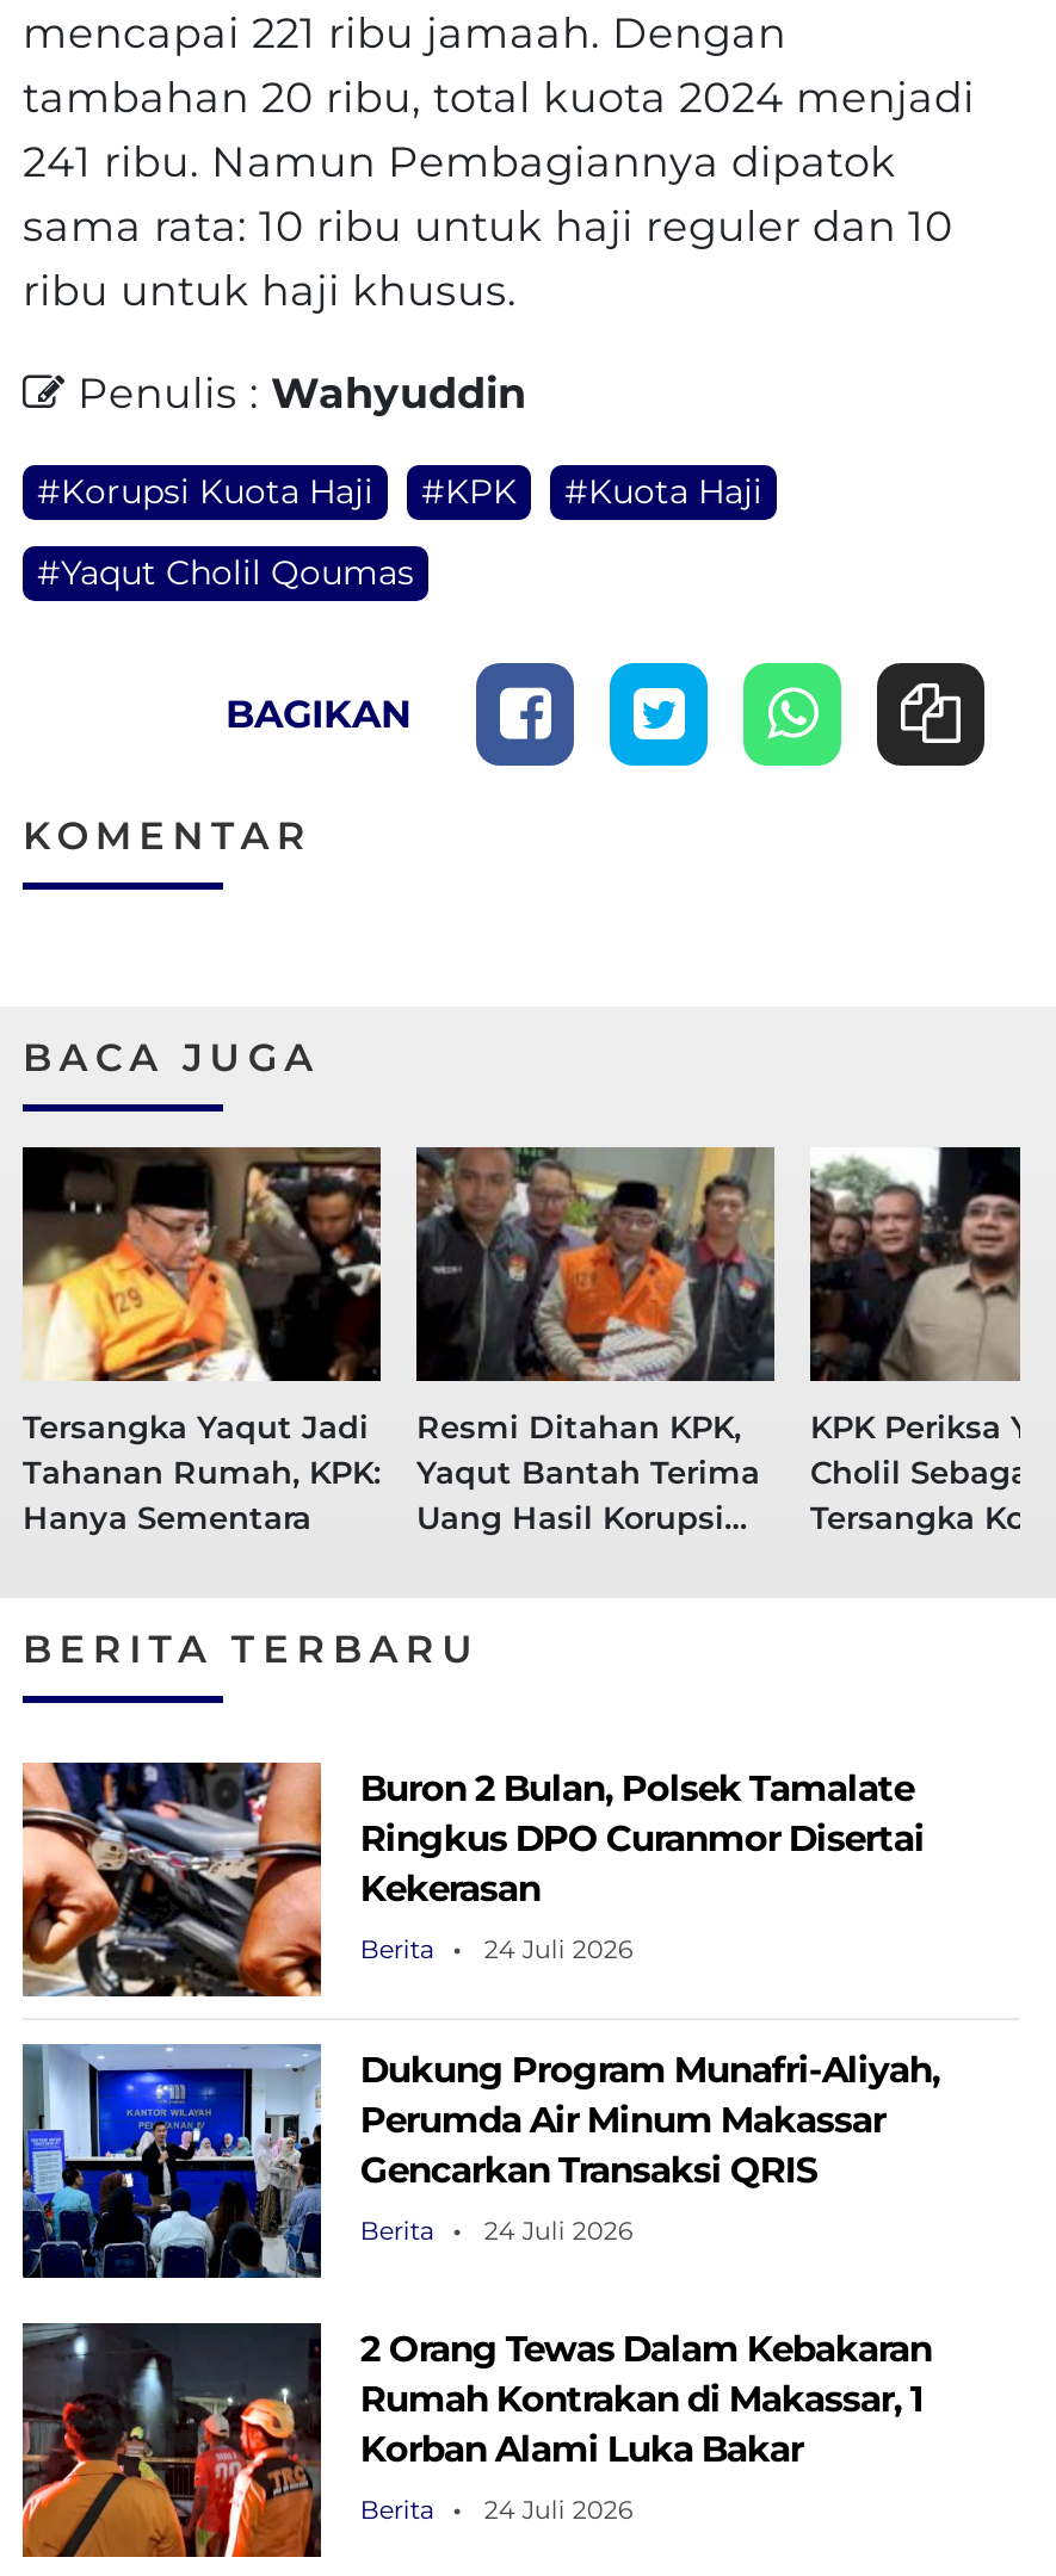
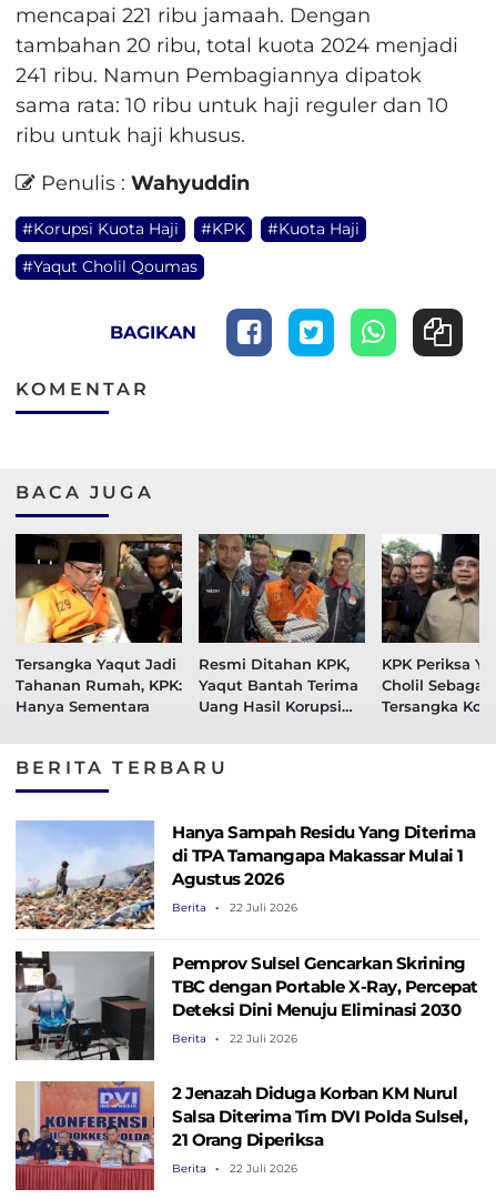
- [image]
- Buron 2 Bulan, Polsek Tamalate
- Ringkus DPO Curanmor Disertai
- Kekerasan
+ [image]
+ Hanya Sampah Residu Yang Diterima
+ di TPA Tamangapa Makassar Mulai 1
+ Agustus 2026

- Berita 24 Juli 2026
+ Berita 22 Juli 2026

- [image]
- Dukung Program Munafri-Aliyah,
- Perumda Air Minum Makassar
- Gencarkan Transaksi QRIS
+ [image]
+ Pemprov Sulsel Gencarkan Skrining
+ TBC dengan Portable X-Ray, Percepat
+ Deteksi Dini Menuju Eliminasi 2030

- Berita 24 Juli 2026
+ Berita 22 Juli 2026

- [image]
- 2 Orang Tewas Dalam Kebakaran
- Rumah Kontrakan di Makassar, 1
- Korban Alami Luka Bakar
+ [image]
+ 2 Jenazah Diduga Korban KM Nurul
+ Salsa Diterima Tim DVI Polda Sulsel,
+ 21 Orang Diperiksa

- Berita 24 Juli 2026
+ Berita 22 Juli 2026
